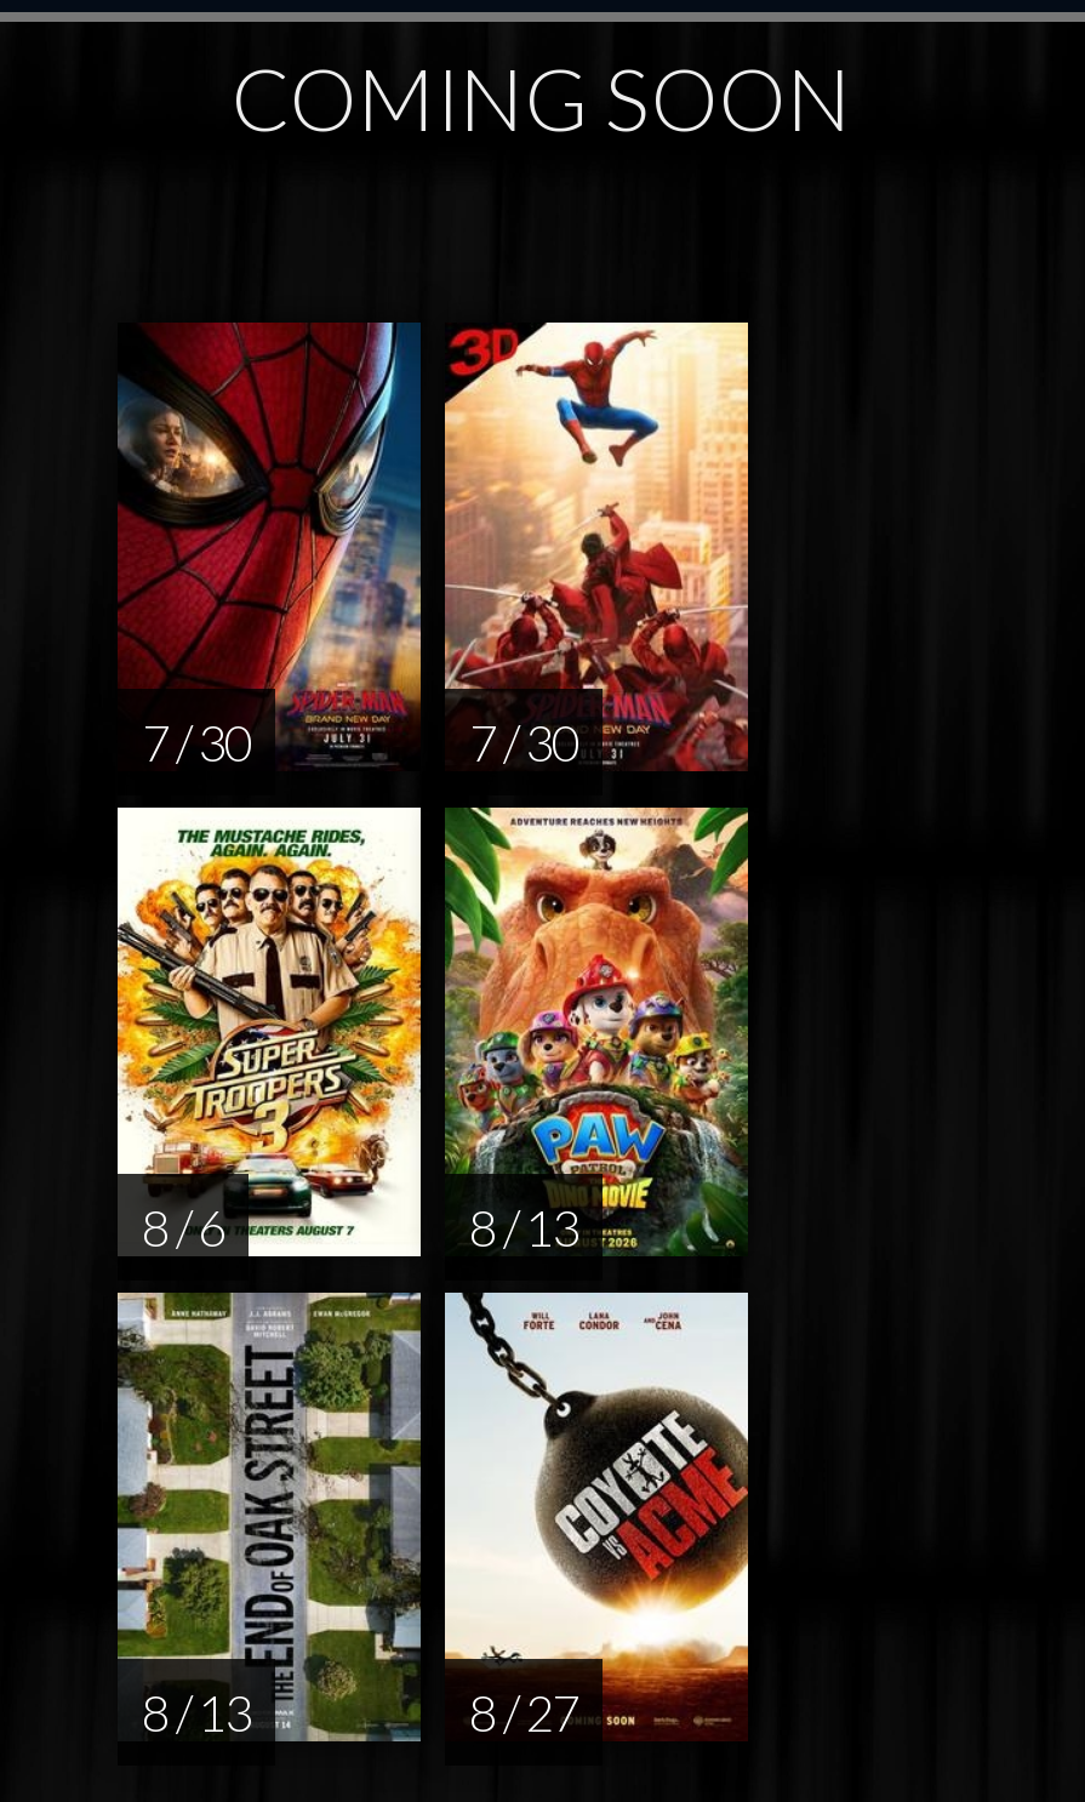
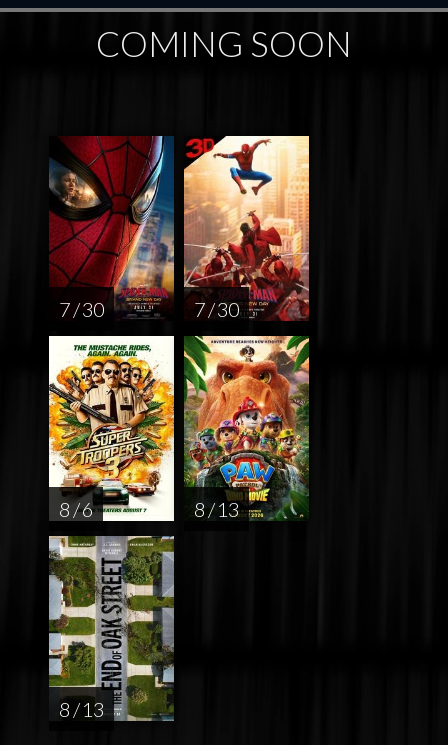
- [image]
- 8 / 27
